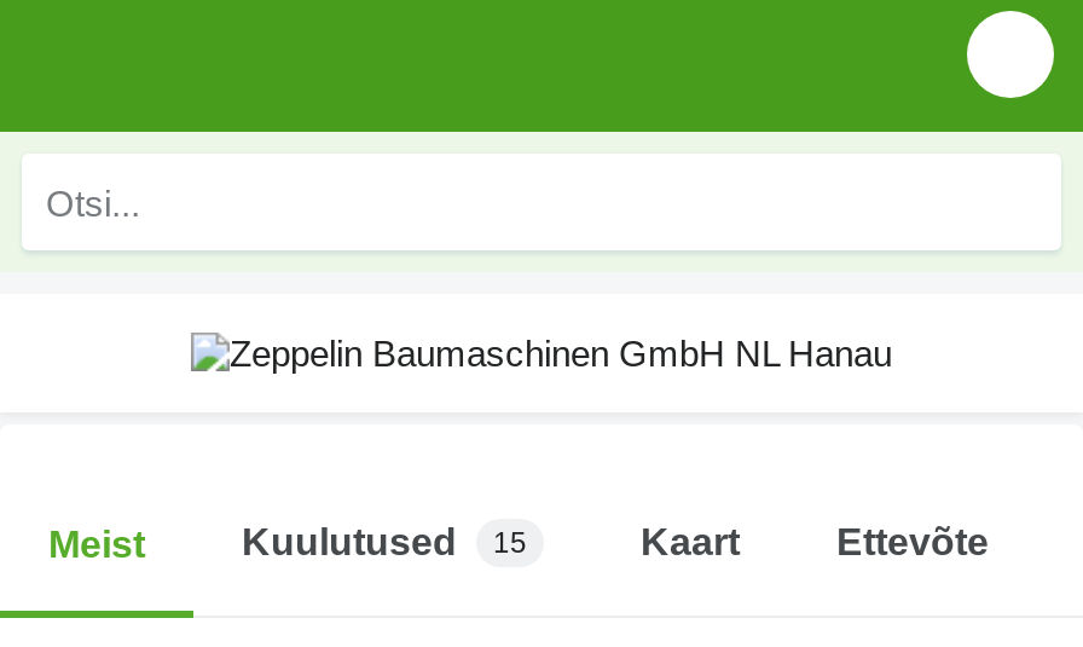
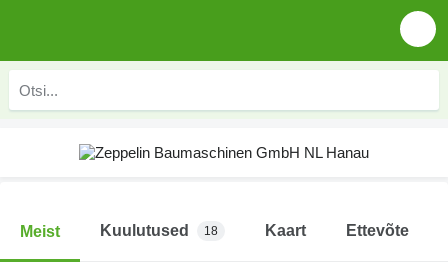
- Kuulutused 15
+ Kuulutused 18
